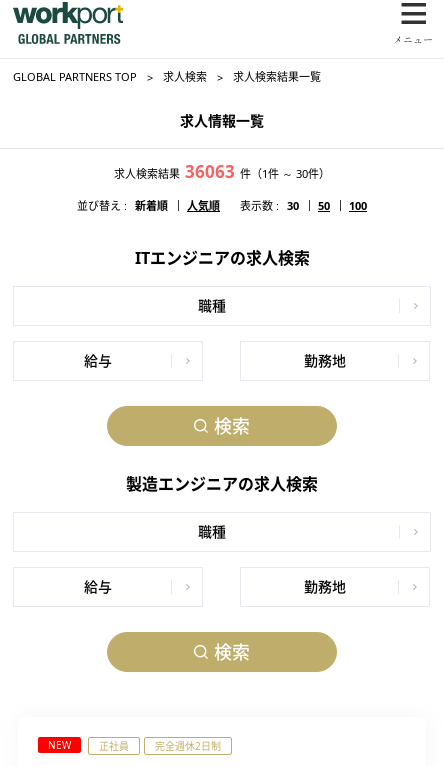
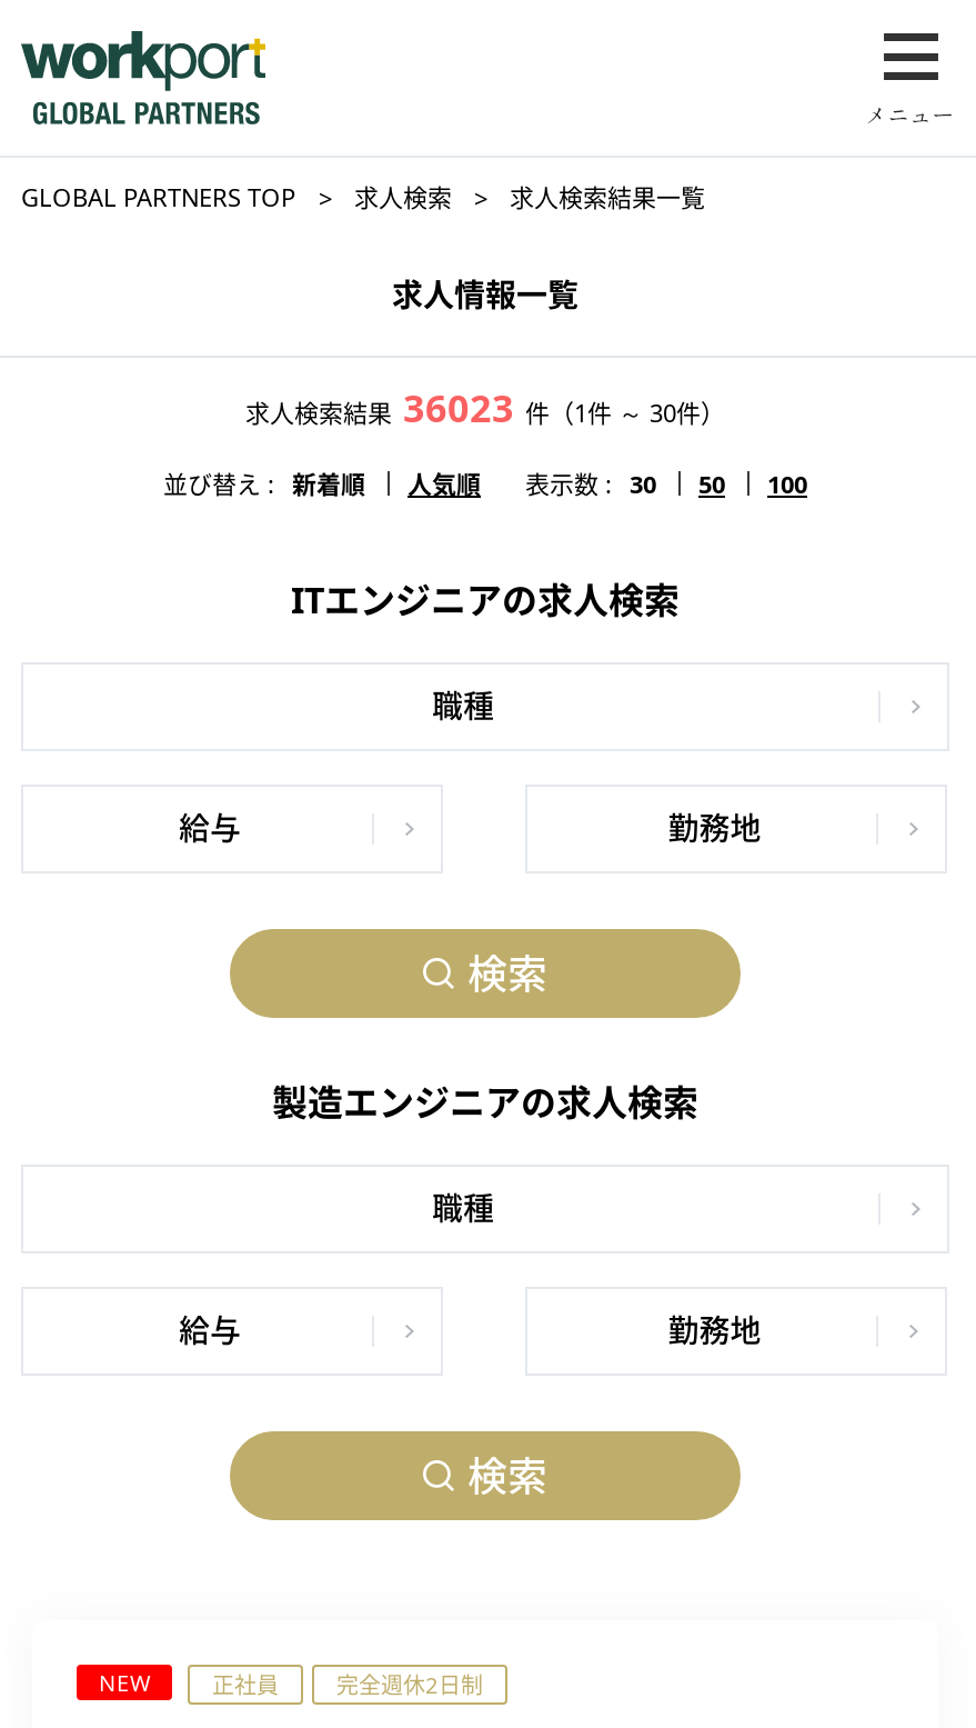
- 求人検索結果 36063 件（1件 ～ 30件）
+ 求人検索結果 36023 件（1件 ～ 30件）
